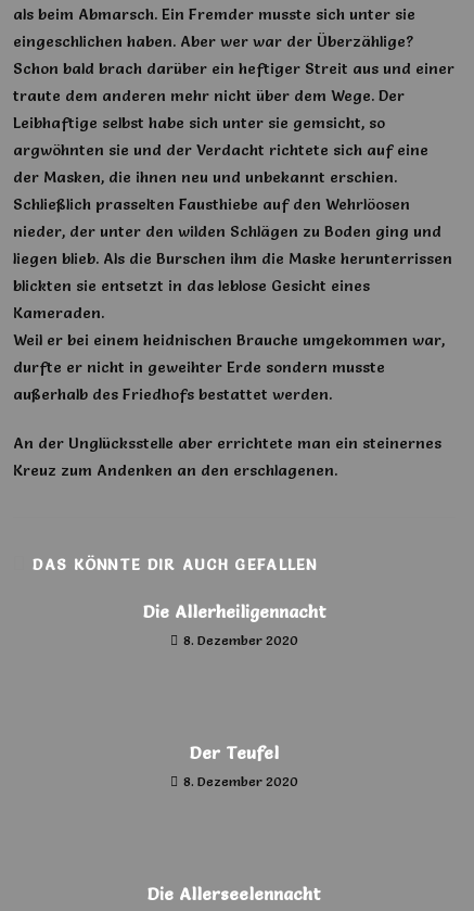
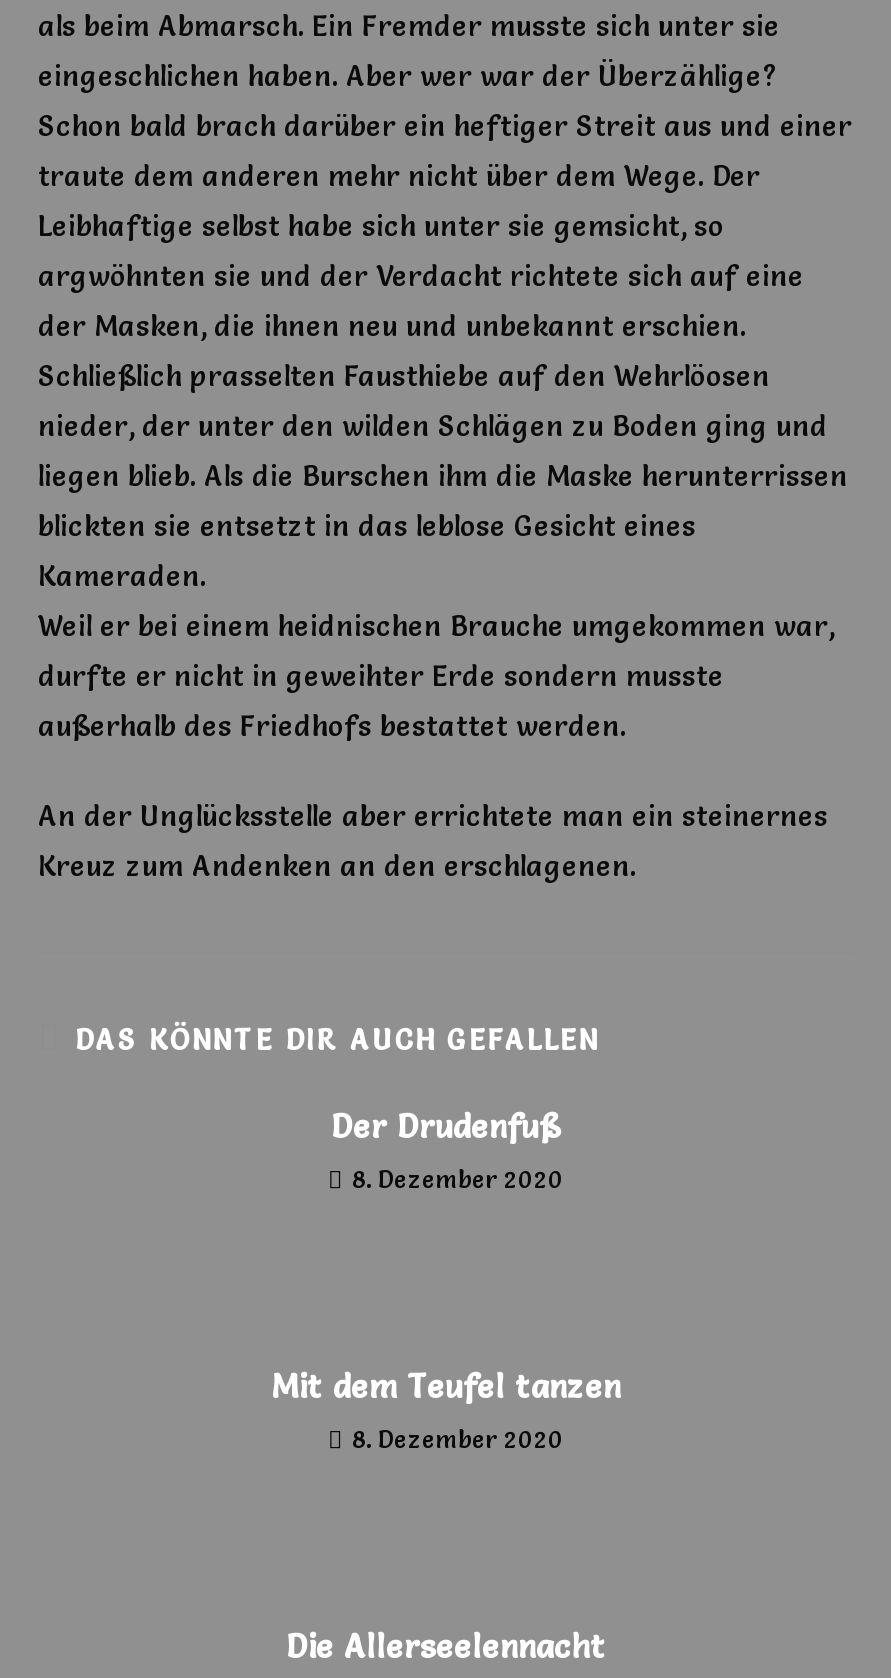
- Die Allerheiligennacht
+ Der Drudenfuß

- Der Teufel
+ Mit dem Teufel tanzen
